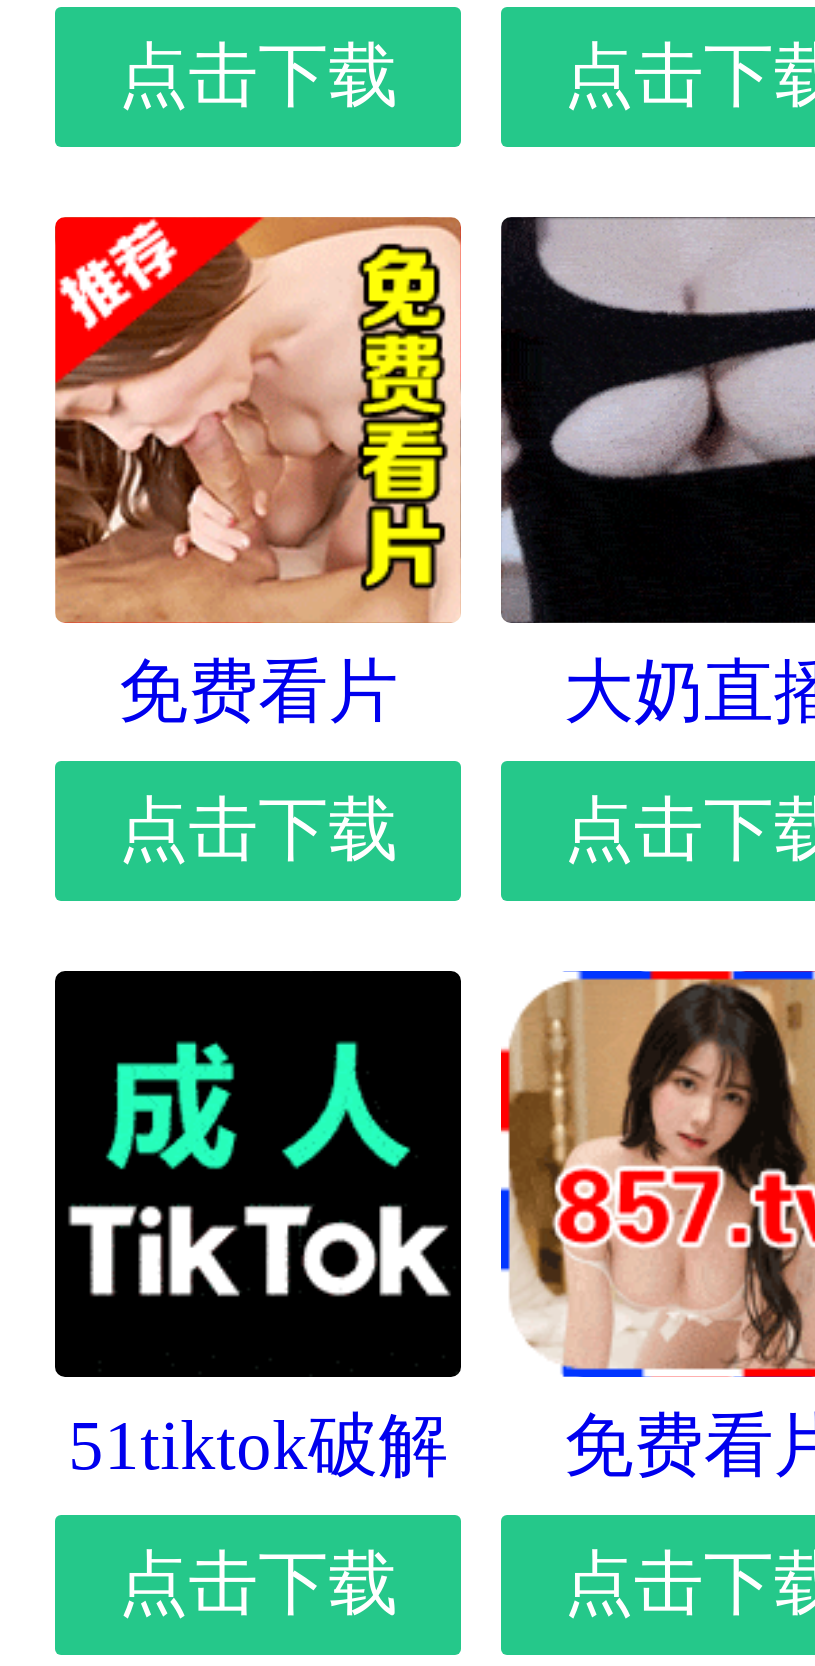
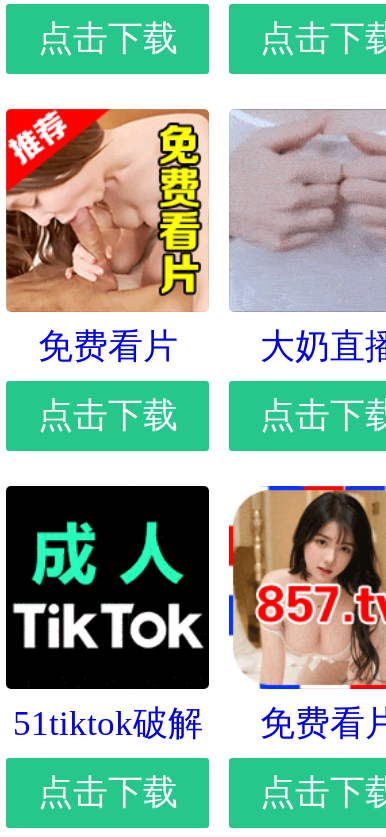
- [image]
+ [image]
